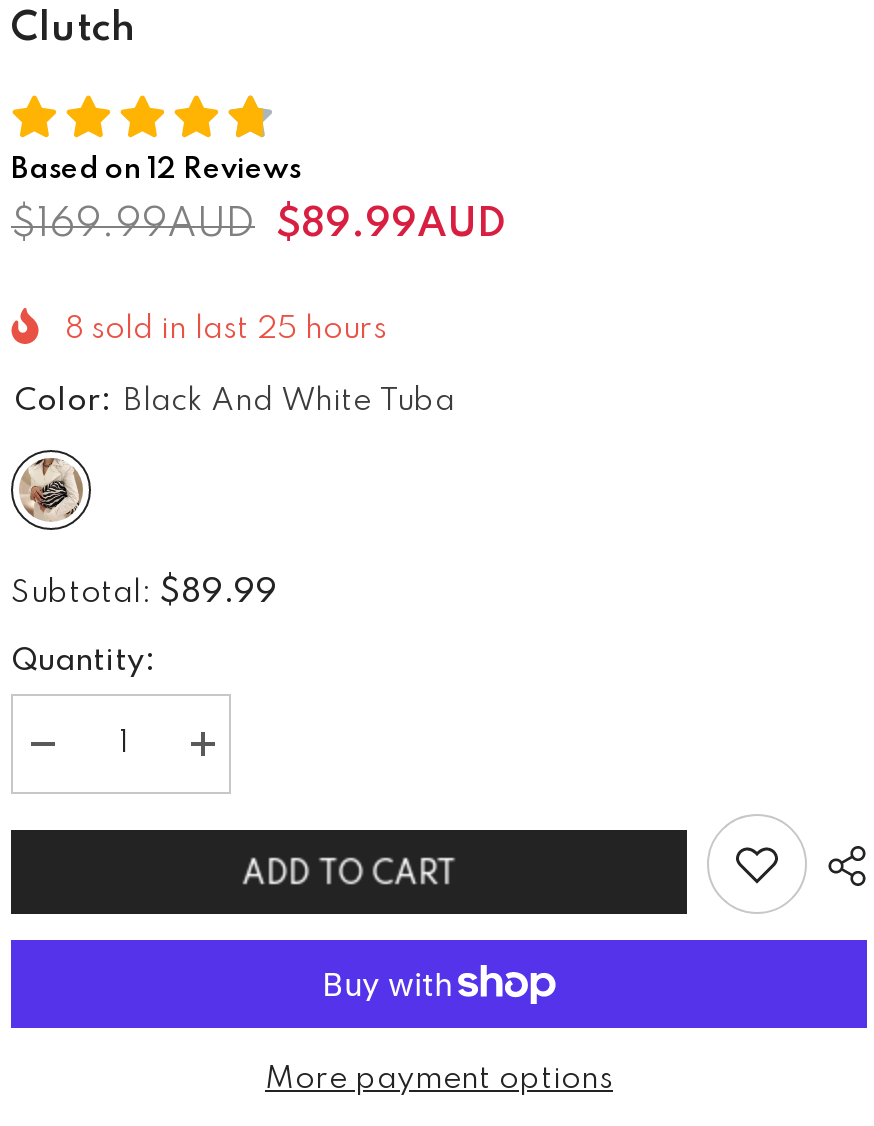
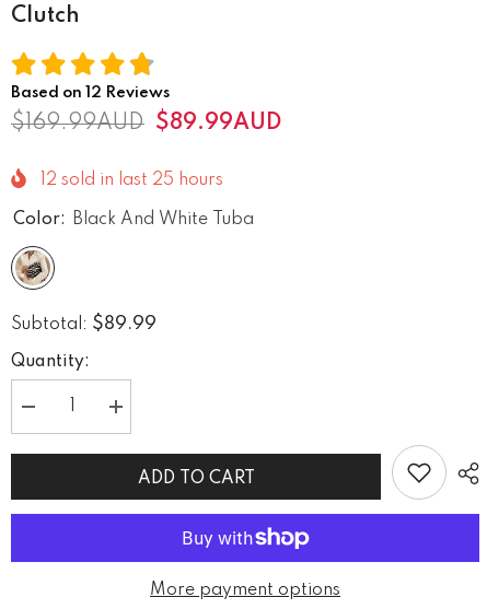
- 8 sold in last 25 hours
+ 12 sold in last 25 hours
